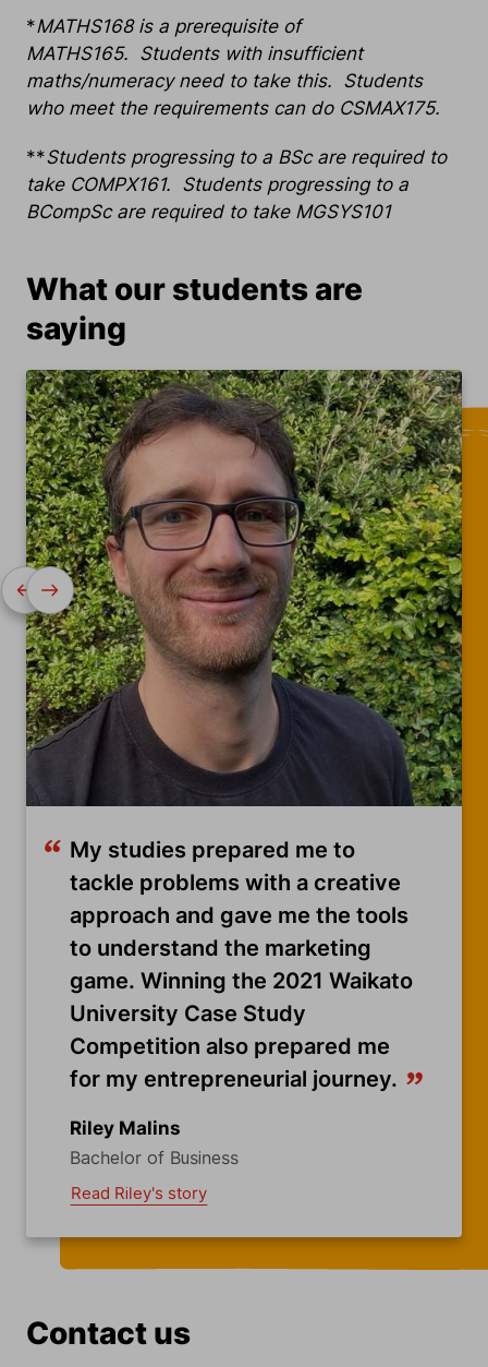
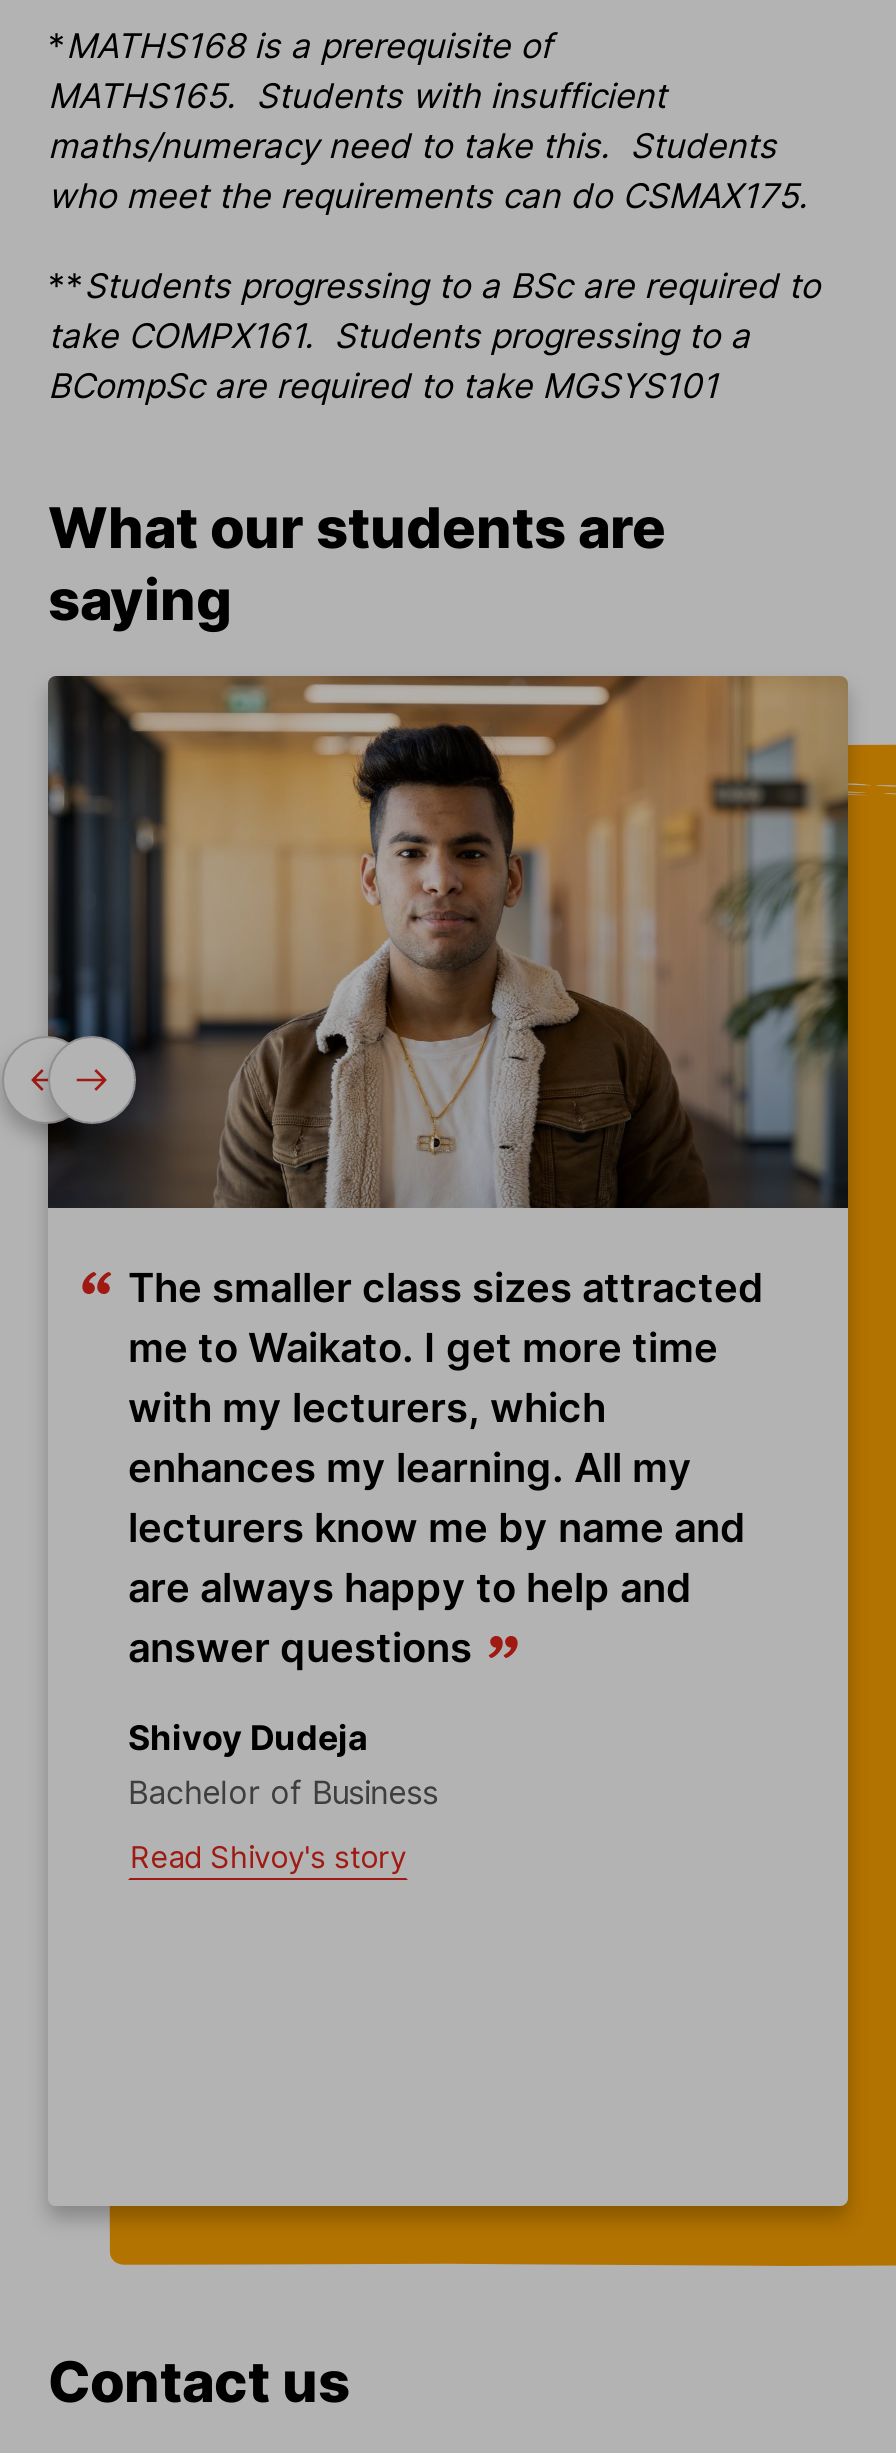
- [image]
- My studies prepared me to
- tackle problems with a creative
- approach and gave me the tools
- to understand the marketing
- game. Winning the 2021 Waikato
- University Case Study
- Competition also prepared me
- for my entrepreneurial journey.
+ [image]
+ The smaller class sizes attracted
+ me to Waikato. I get more time
+ with my lecturers, which
+ enhances my learning. All my
+ lecturers know me by name and
+ are always happy to help and
+ answer questions

- Riley Malins
+ Shivoy Dudeja

moved up: Bachelor of Business

- Read Riley's story
+ Read Shivoy's story
